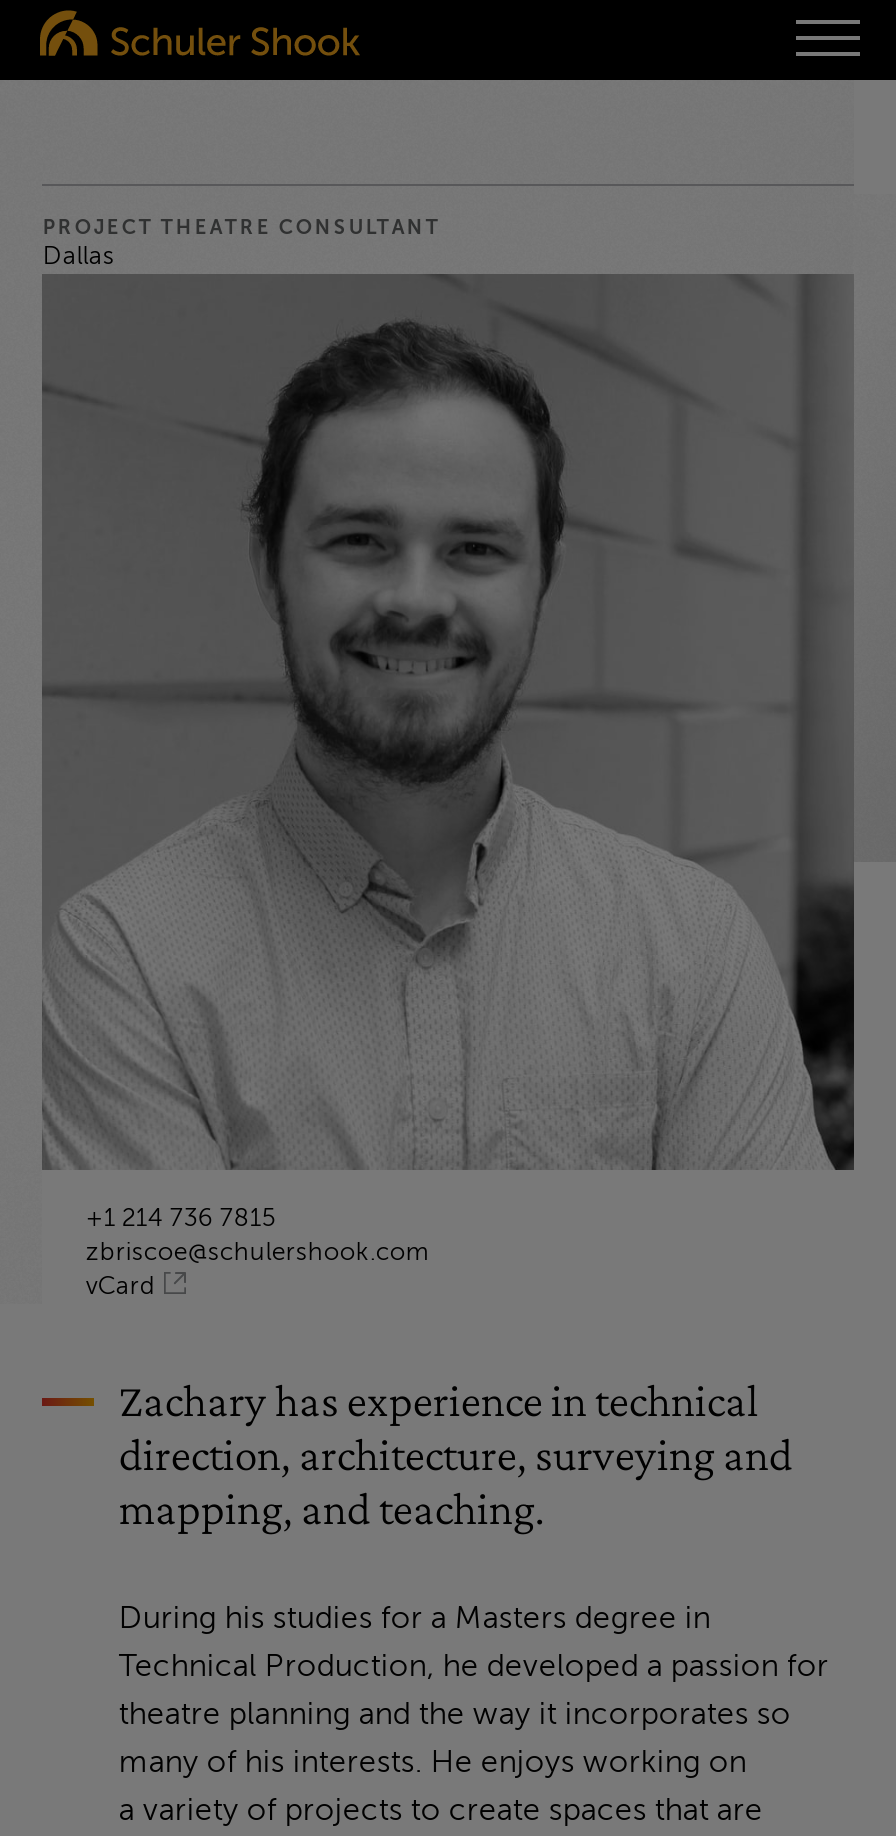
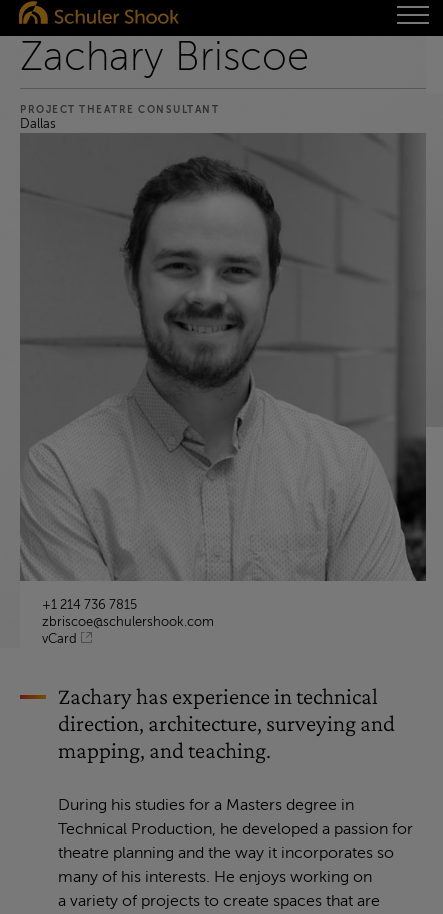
+ Zachary Briscoe
